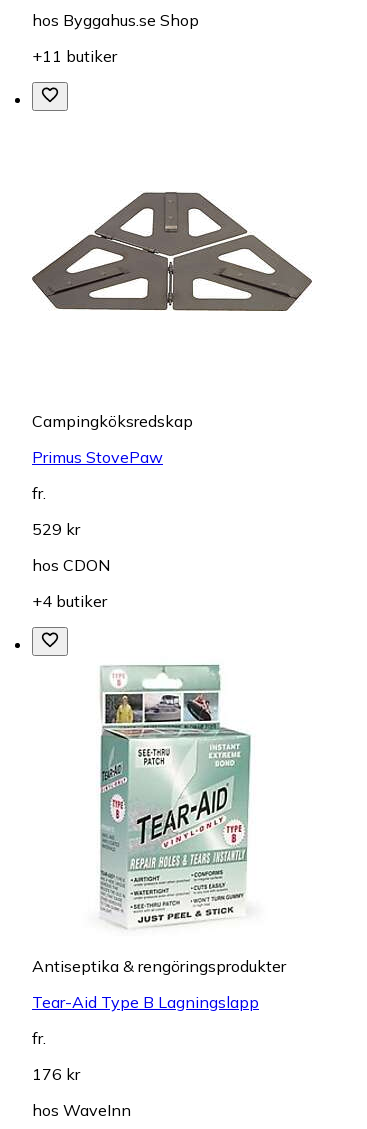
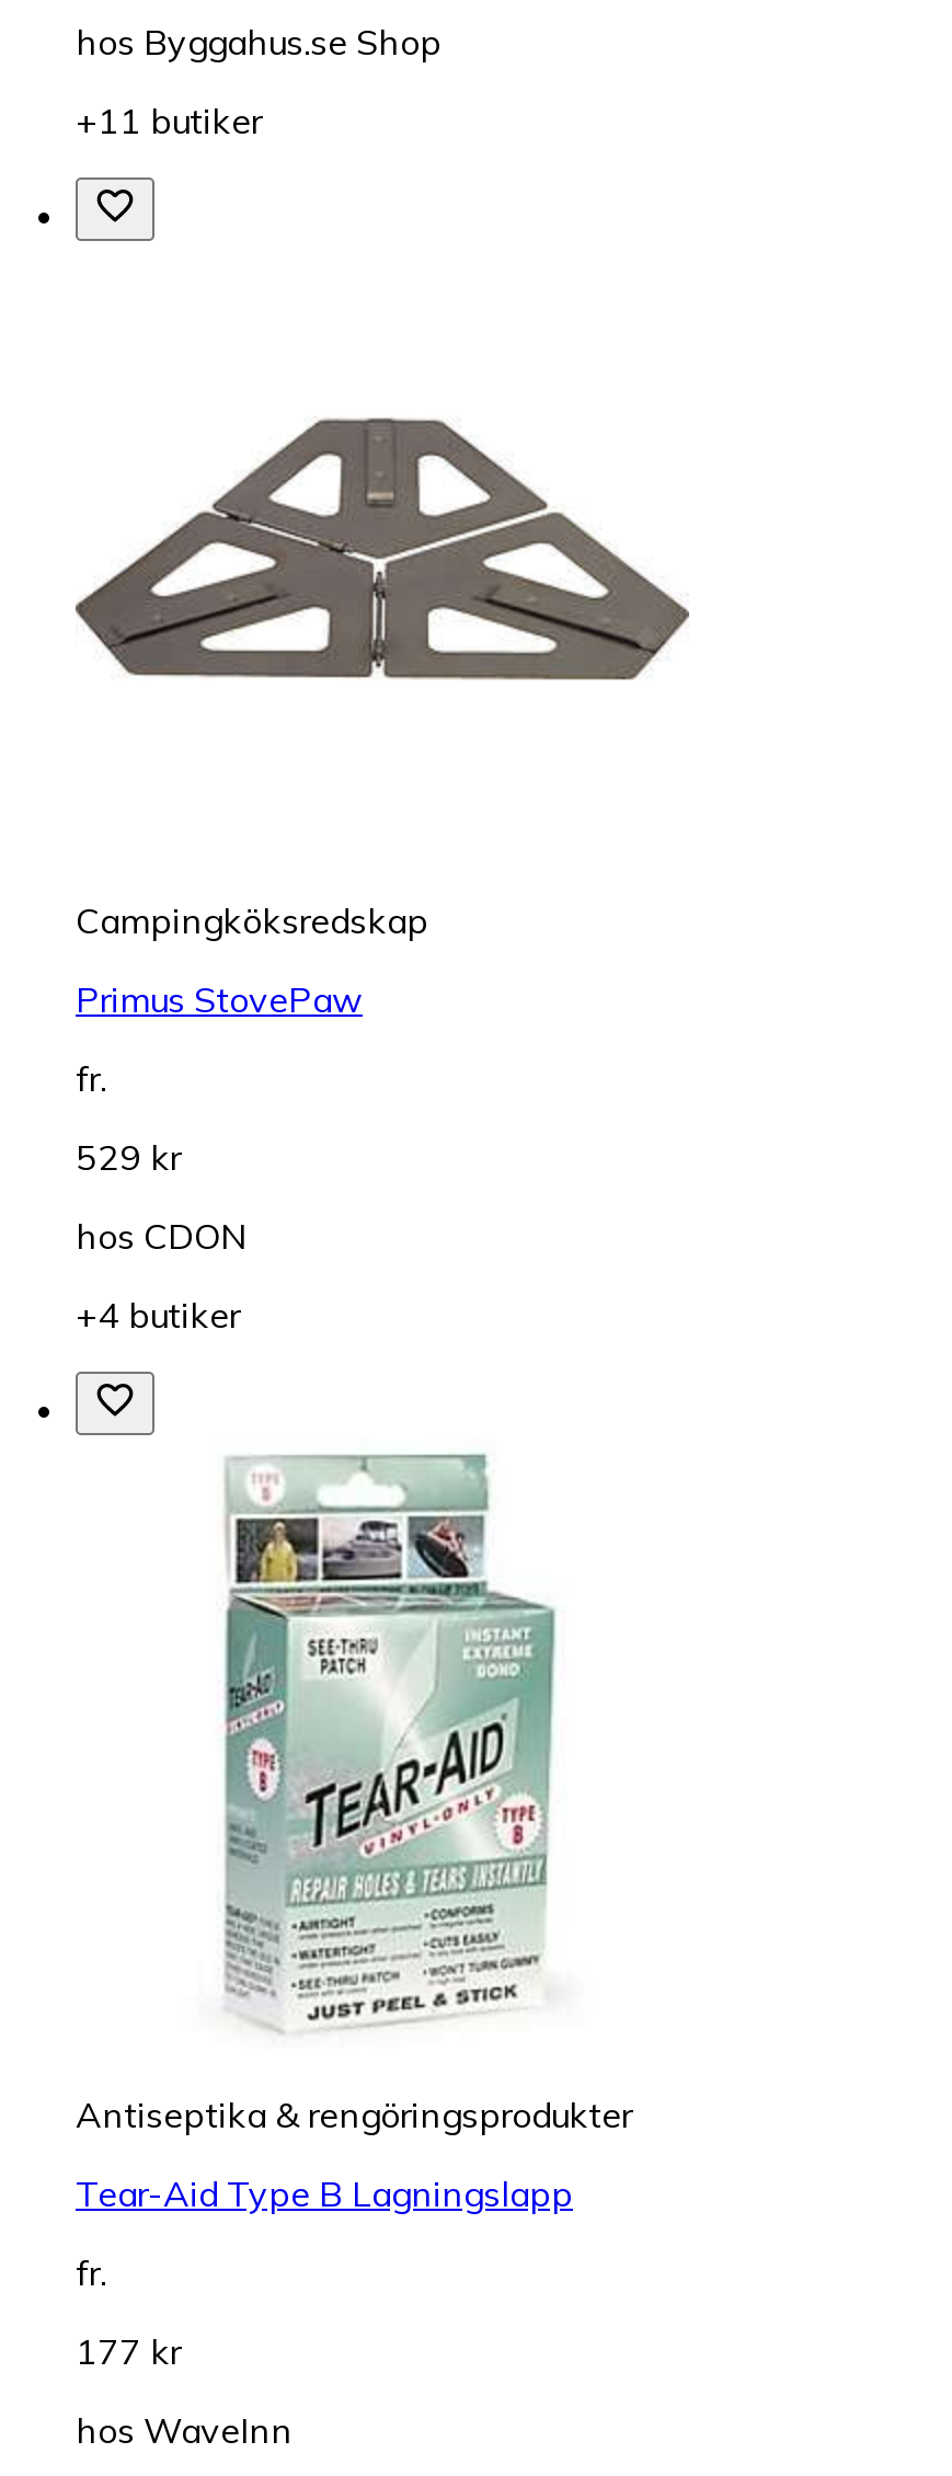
- 176 kr
+ 177 kr
